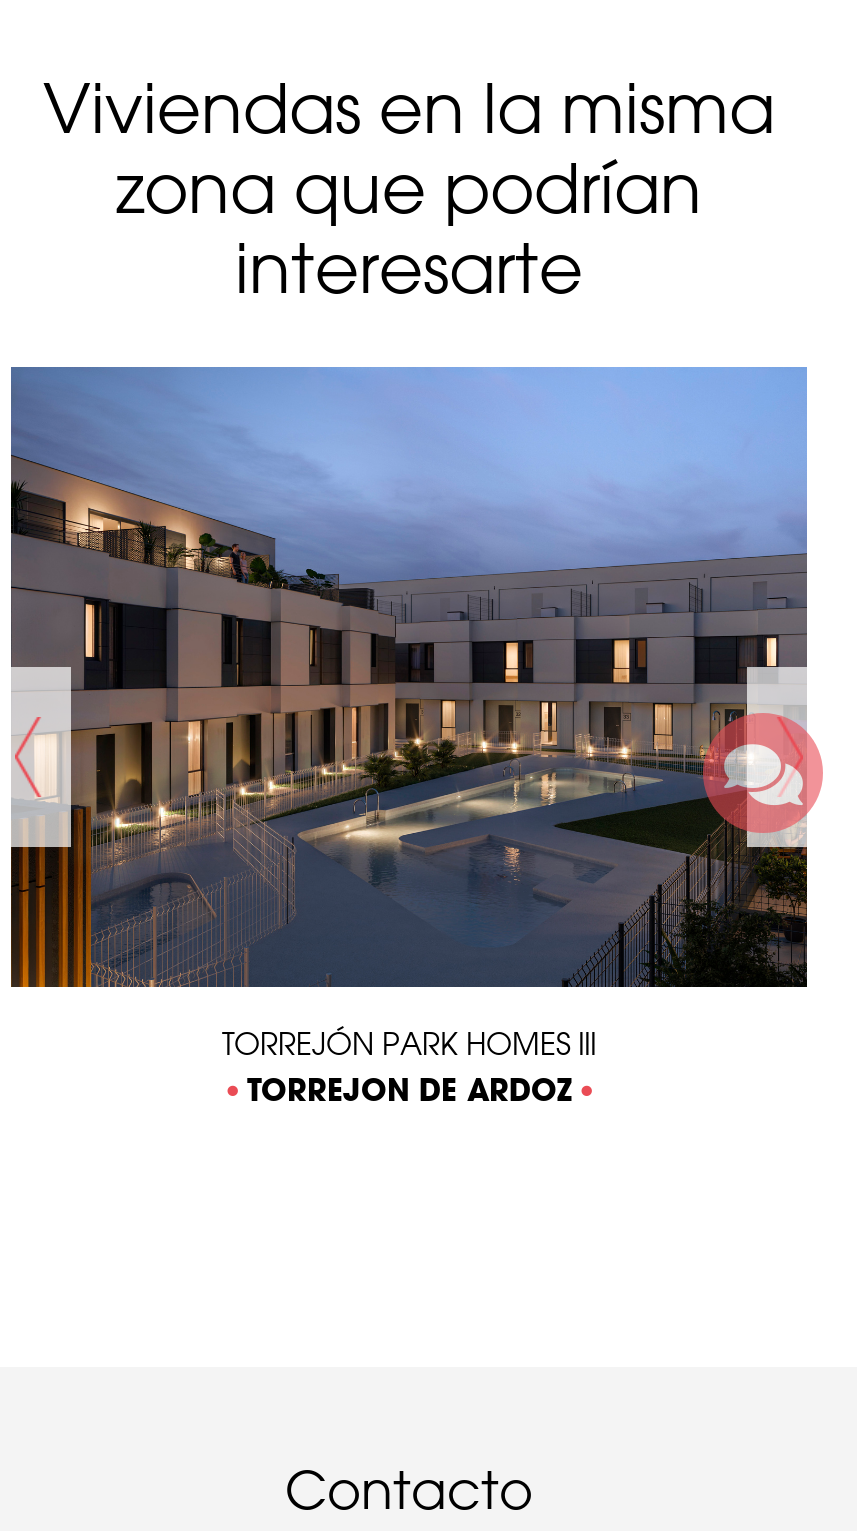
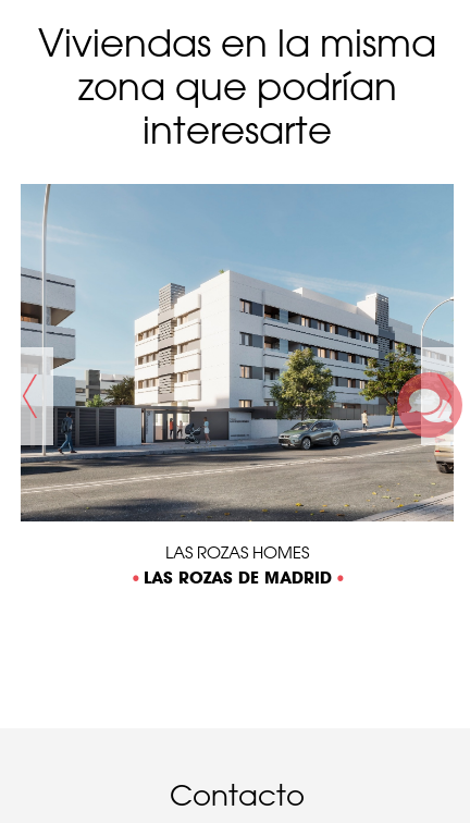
- [image]
- TORREJÓN PARK HOMES III
- TORREJON DE ARDOZ
+ [image]
+ LAS ROZAS HOMES
+ LAS ROZAS DE MADRID
